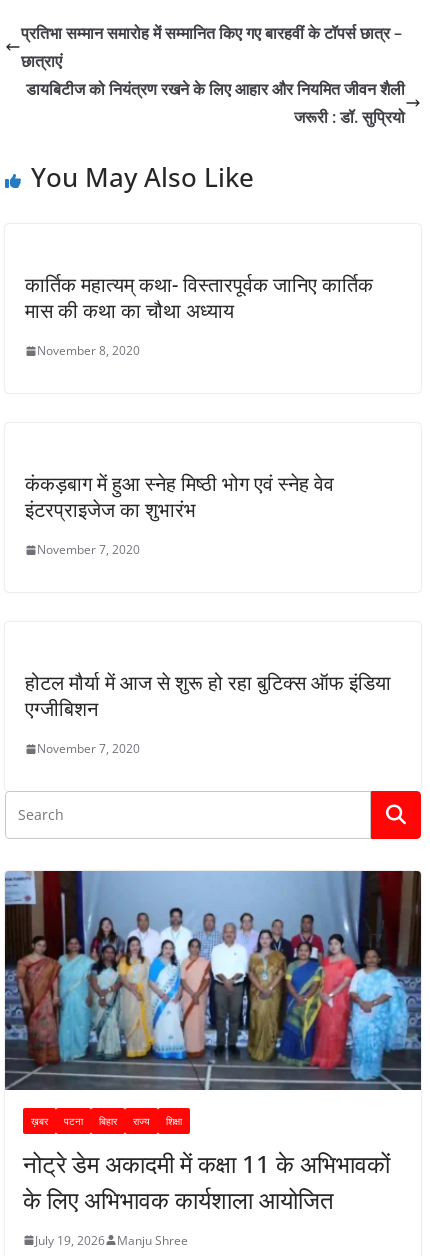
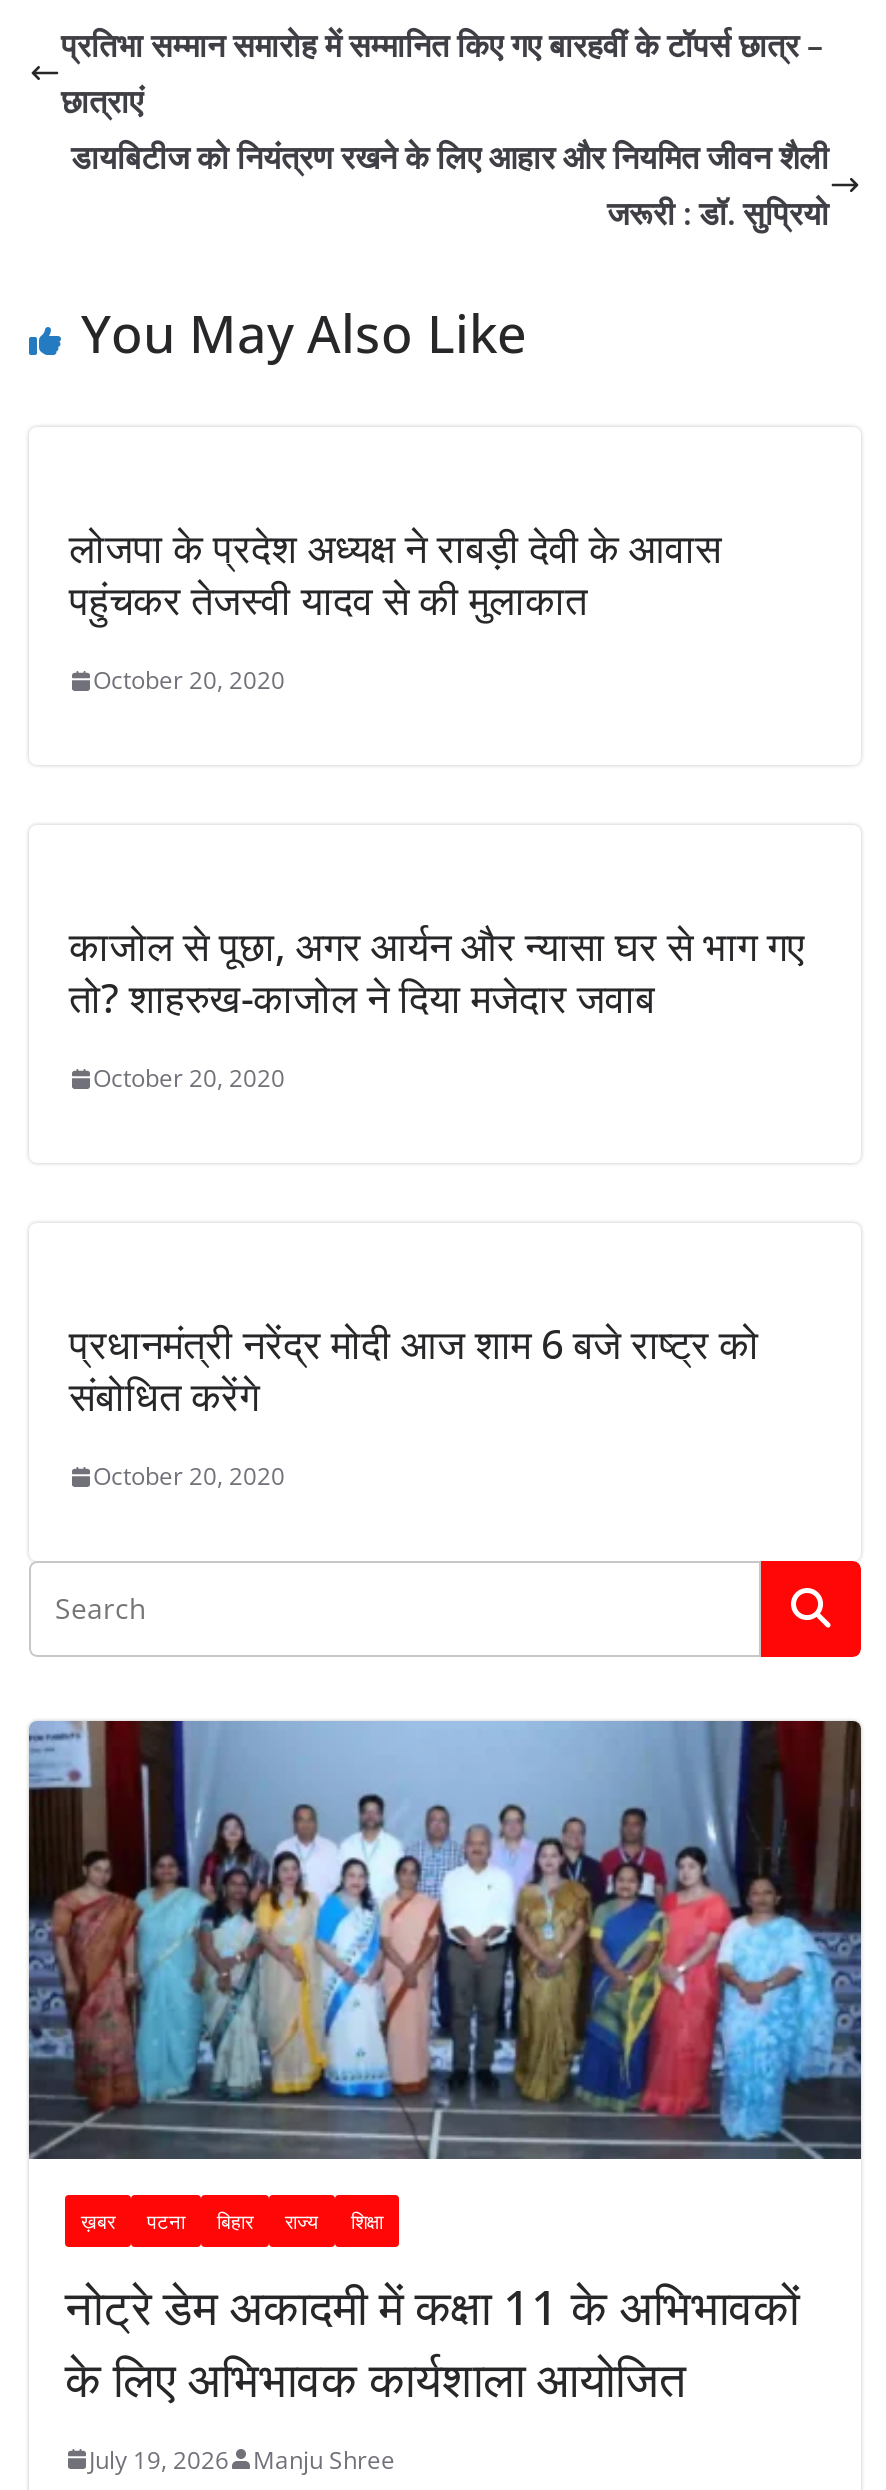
- कार्तिक महात्यम् कथा- विस्तारपूर्वक जानिए कार्तिक
- मास की कथा का चौथा अध्याय
+ लोजपा के प्रदेश अध्यक्ष ने राबड़ी देवी के आवास
+ पहुंचकर तेजस्वी यादव से की मुलाकात

- November 8, 2020
+ October 20, 2020

- कंकड़बाग में हुआ स्नेह मिष्ठी भोग एवं स्नेह वेव
- इंटरप्राइजेज का शुभारंभ
+ काजोल से पूछा, अगर आर्यन और न्यासा घर से भाग गए
+ तो? शाहरुख-काजोल ने दिया मजेदार जवाब

- November 7, 2020
+ October 20, 2020

- होटल मौर्या में आज से शुरू हो रहा बुटिक्स ऑफ इंडिया
- एग्जीबिशन
+ प्रधानमंत्री नरेंद्र मोदी आज शाम 6 बजे राष्‍ट्र को
+ संबोधित करेंगे

- November 7, 2020
+ October 20, 2020
